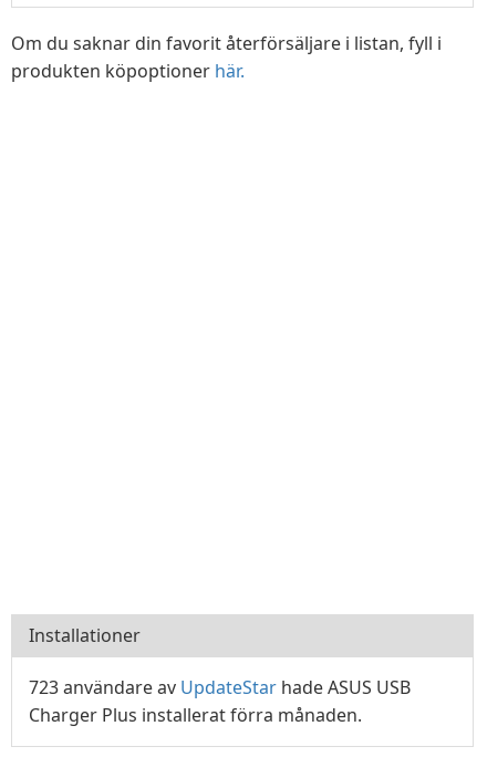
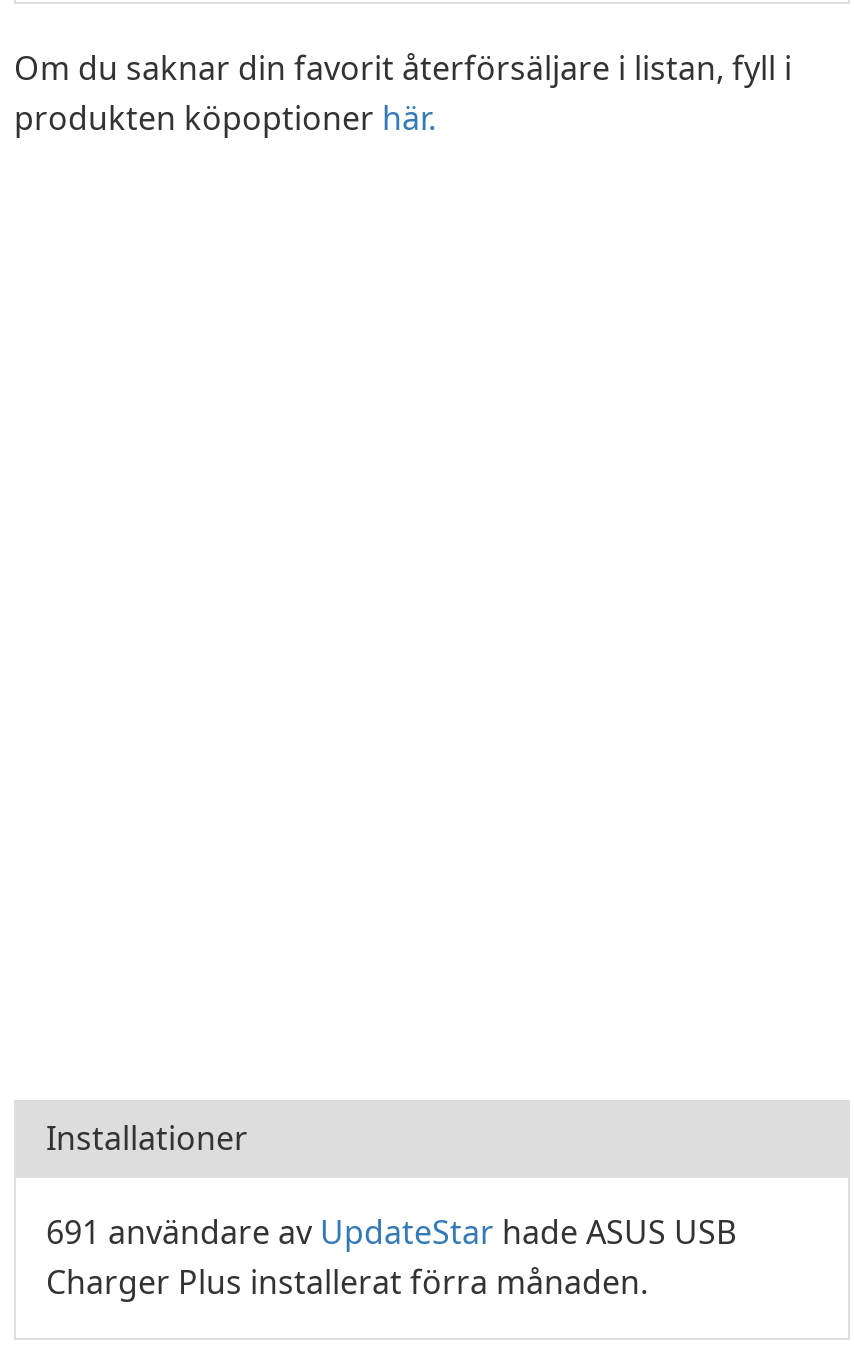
- 723 användare av UpdateStar hade ASUS USB
+ 691 användare av UpdateStar hade ASUS USB
